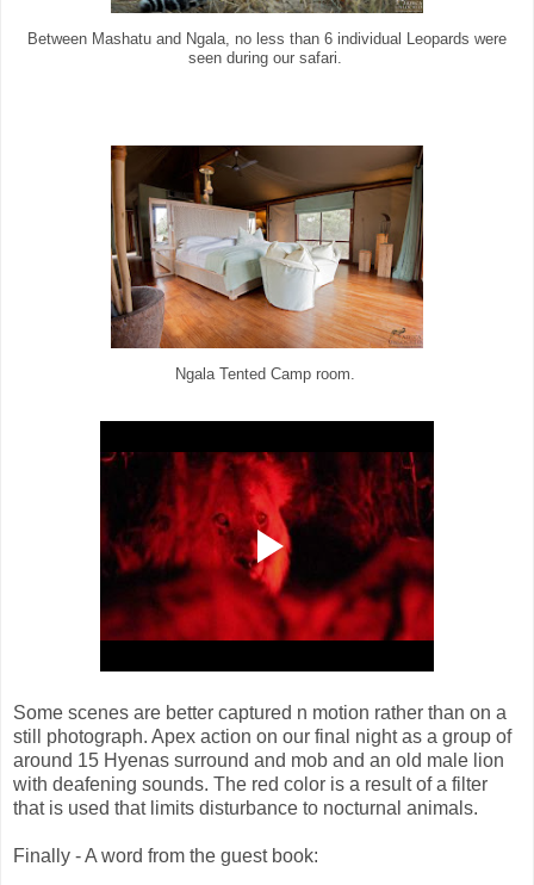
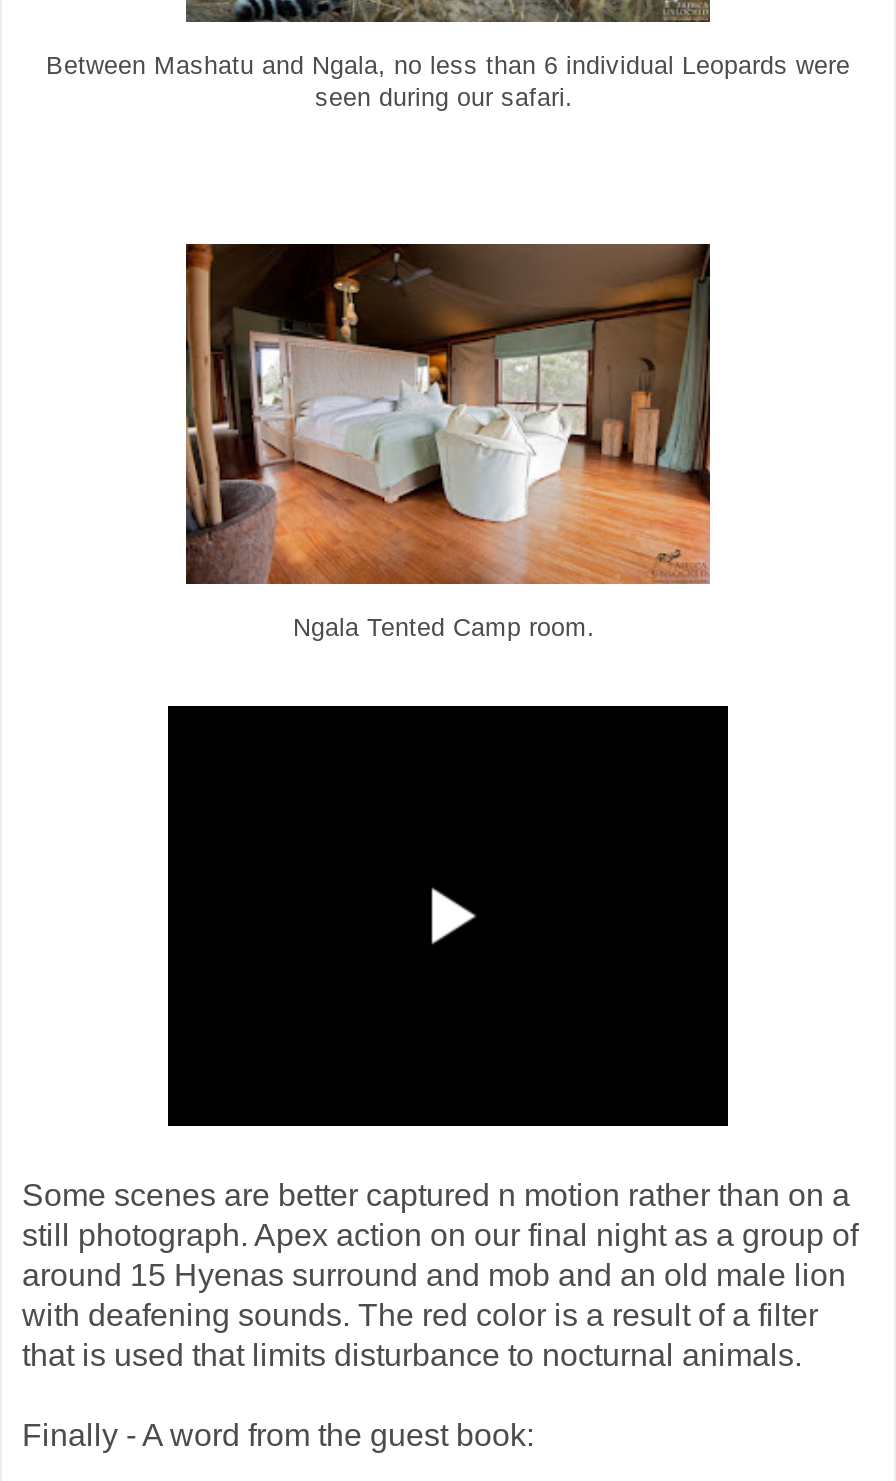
- [image]
